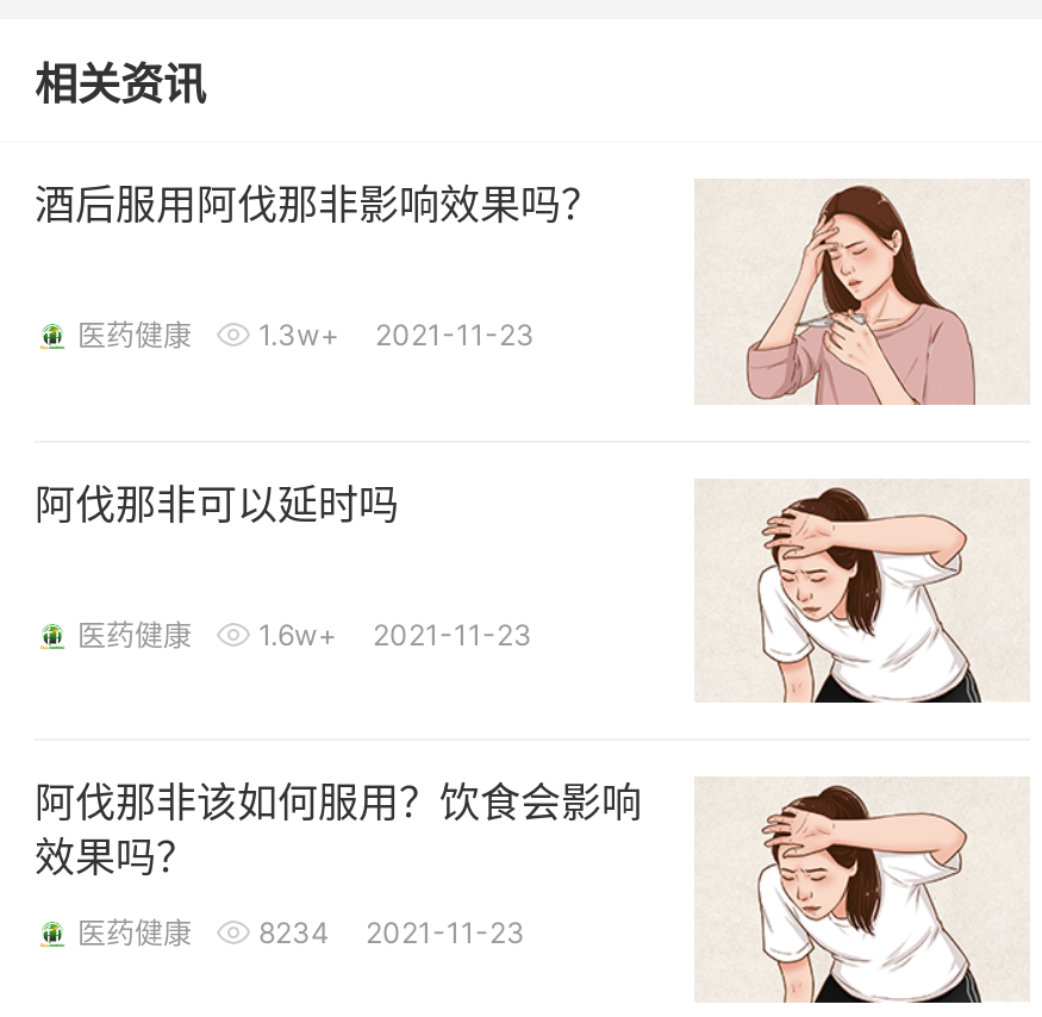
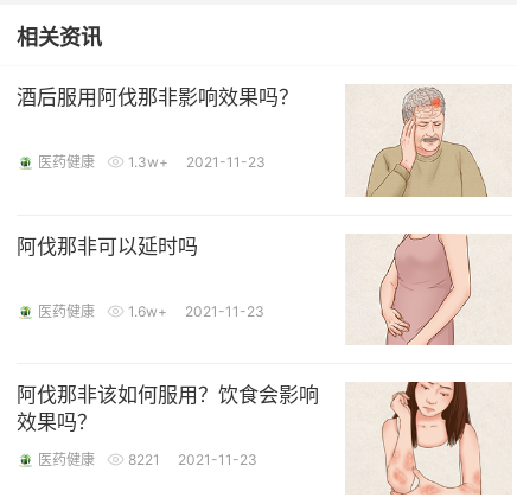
- [image]
+ [image]

- [image]
+ [image]

- [image]
+ [image]

- 医药健康 8234 2021-11-23
+ 医药健康 8221 2021-11-23
